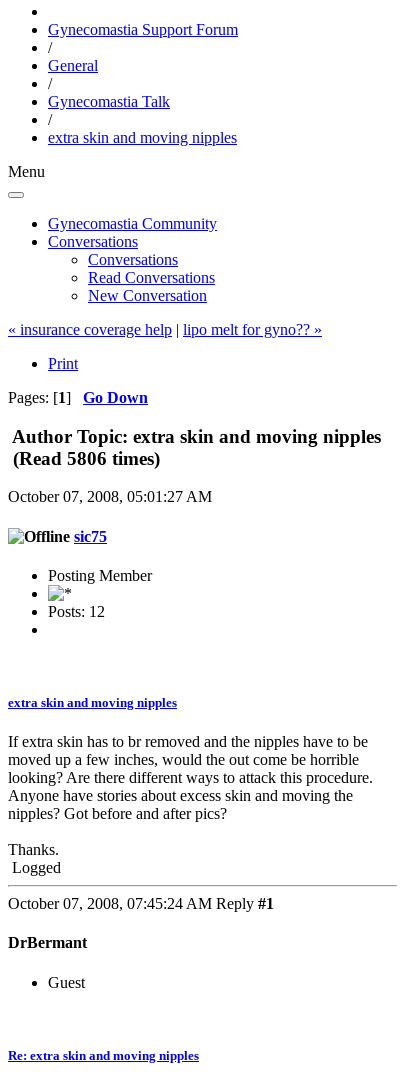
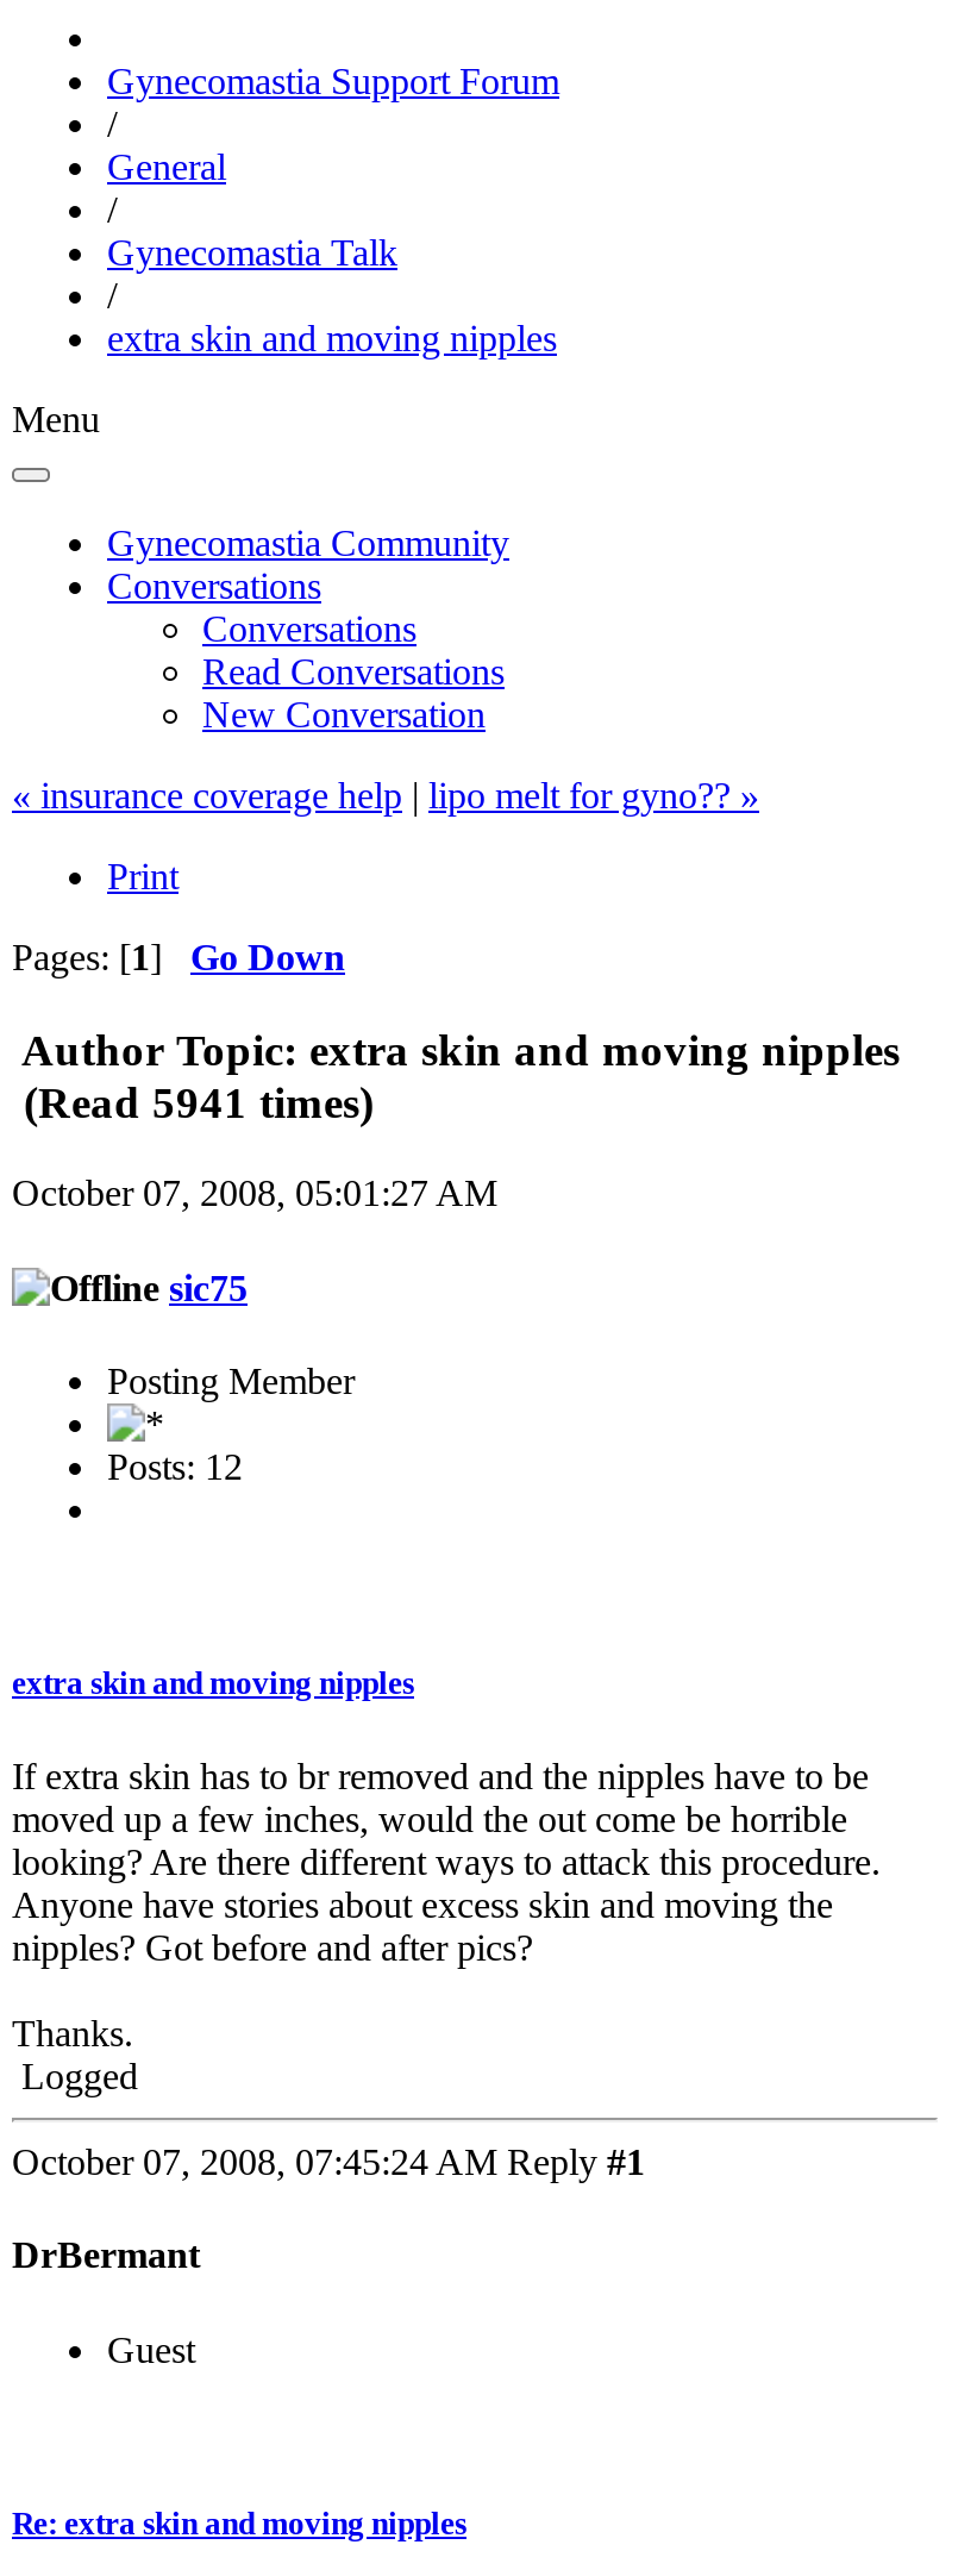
- (Read 5806 times)
+ (Read 5941 times)
